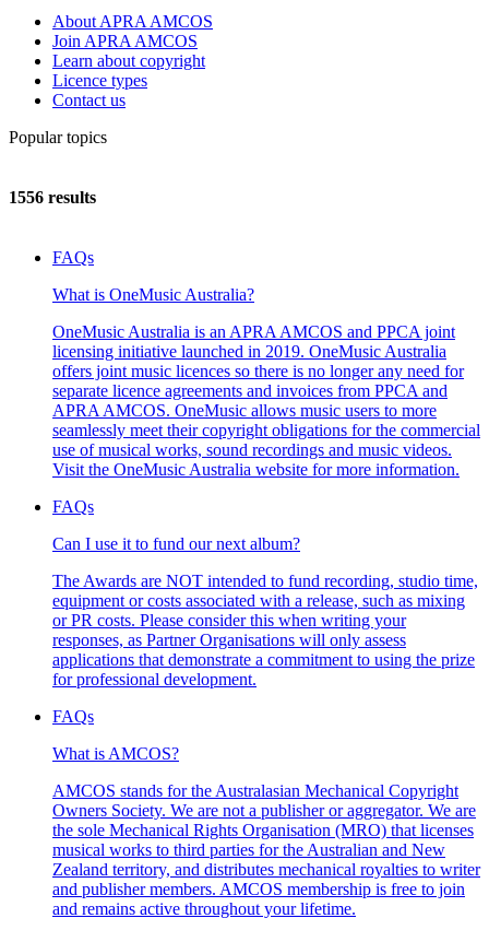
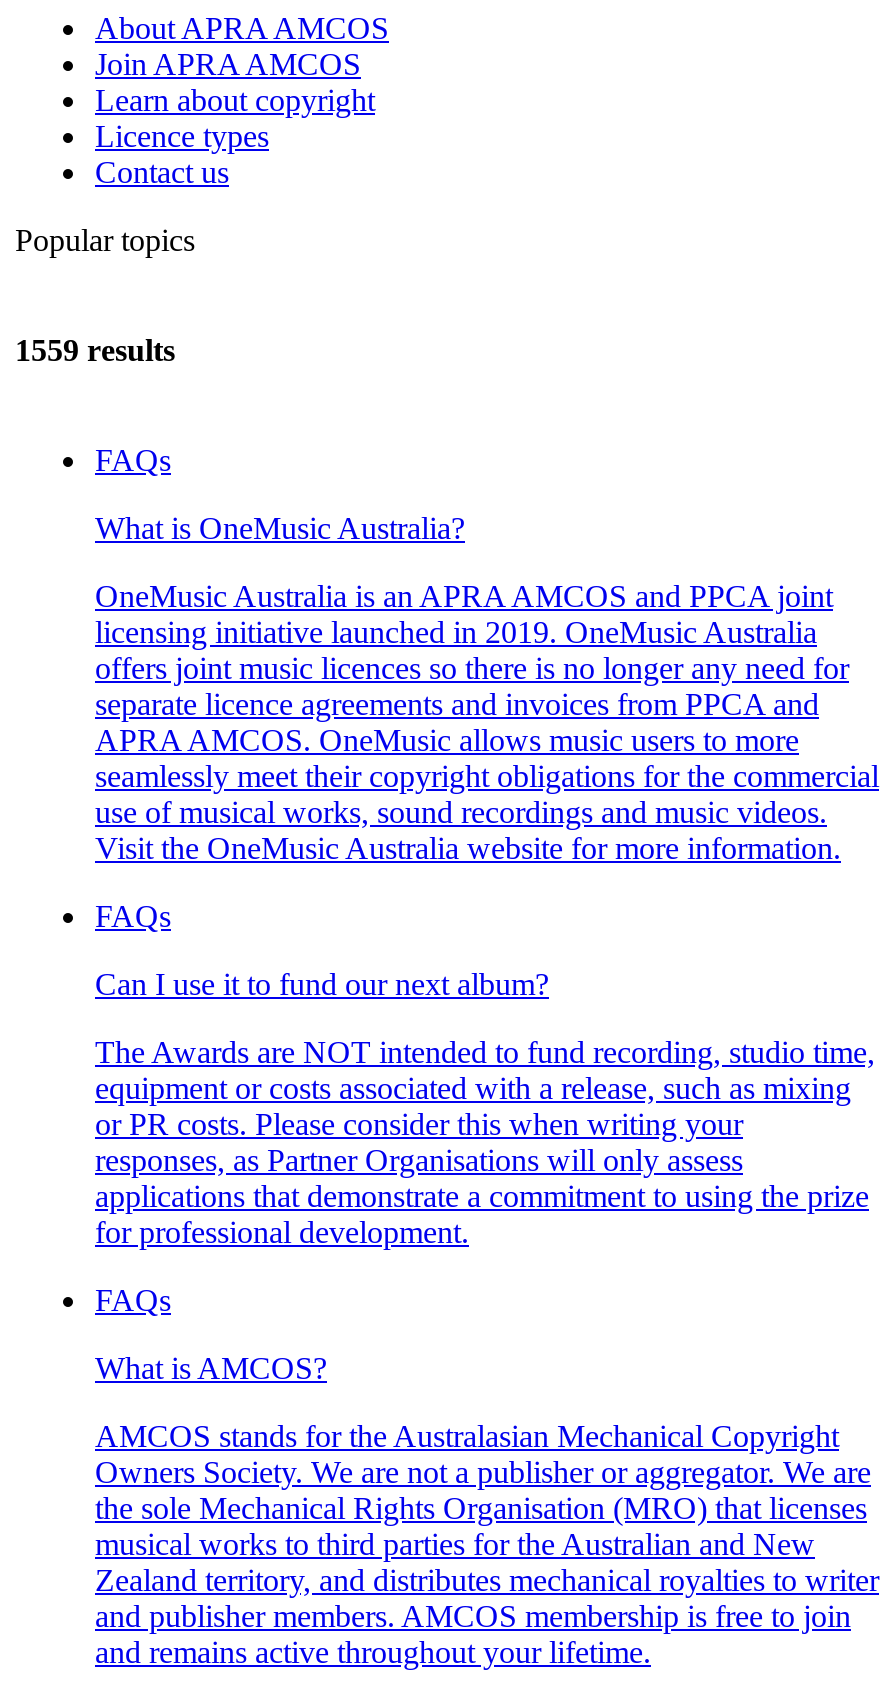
- 1556 results
+ 1559 results
